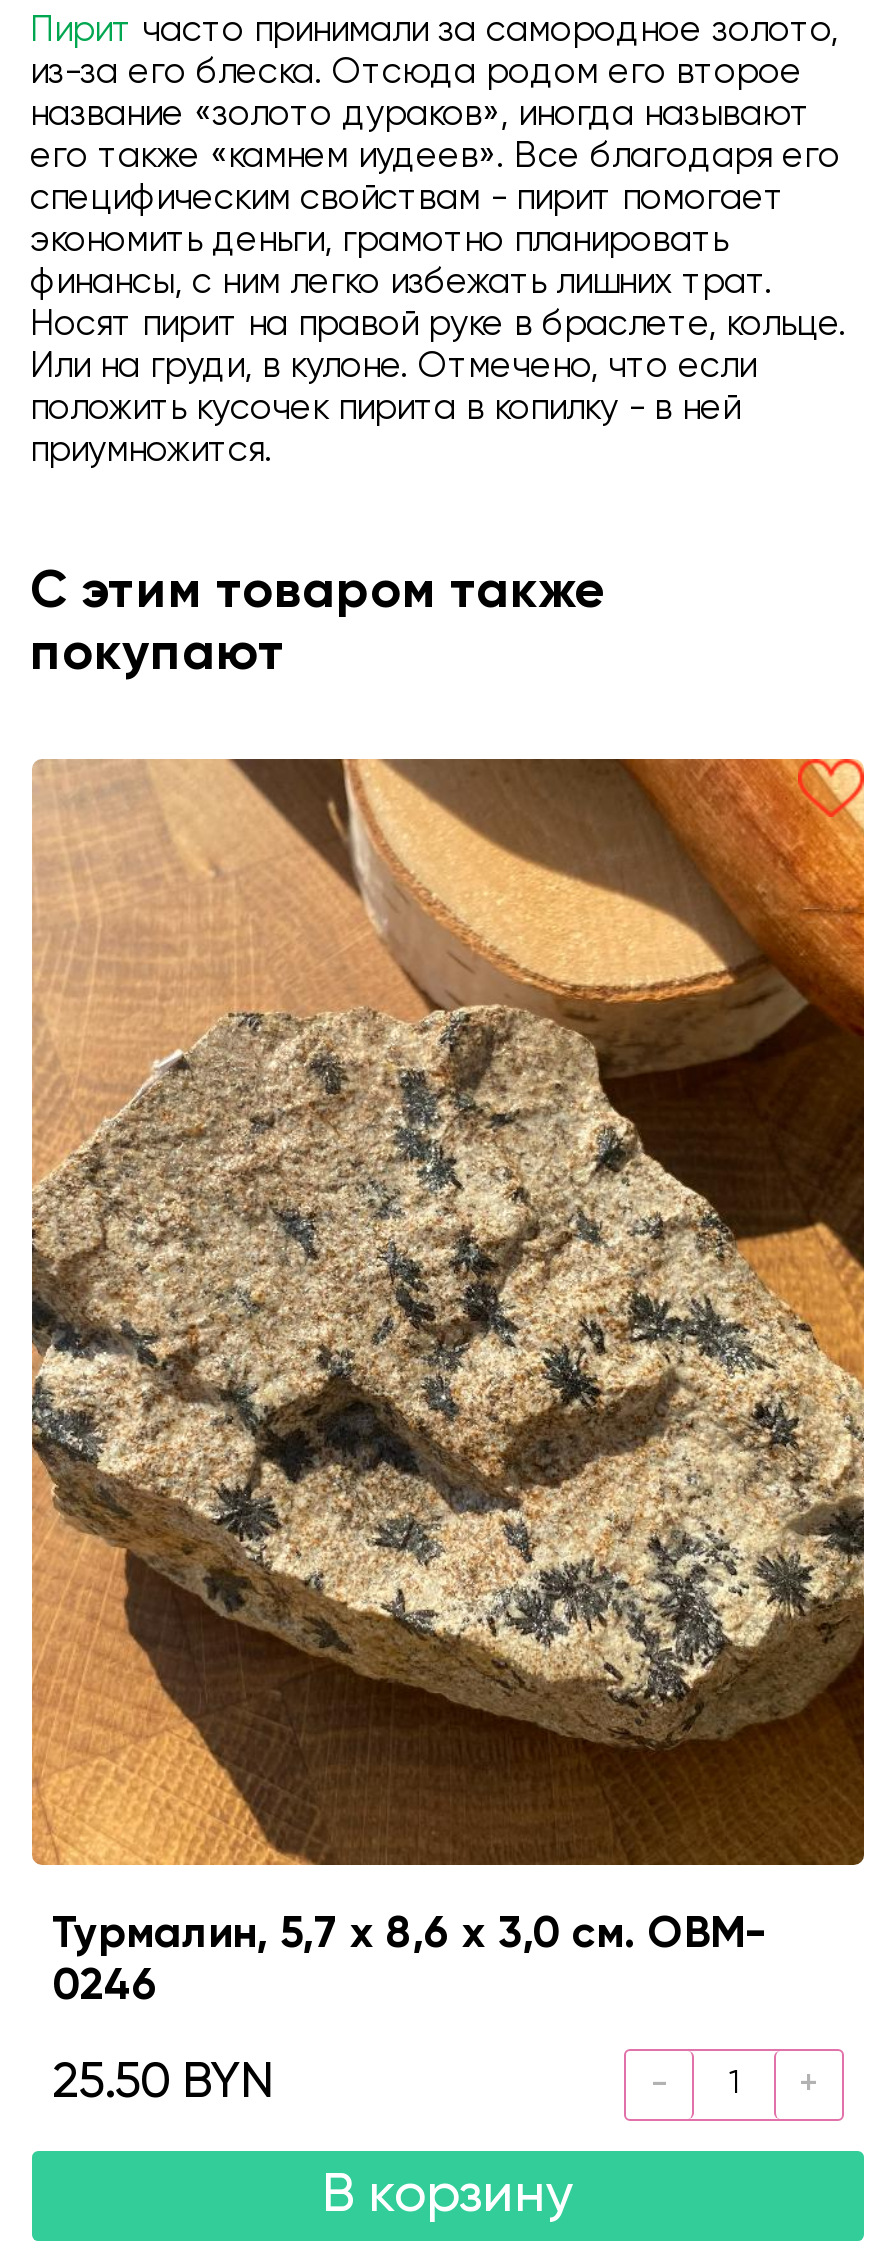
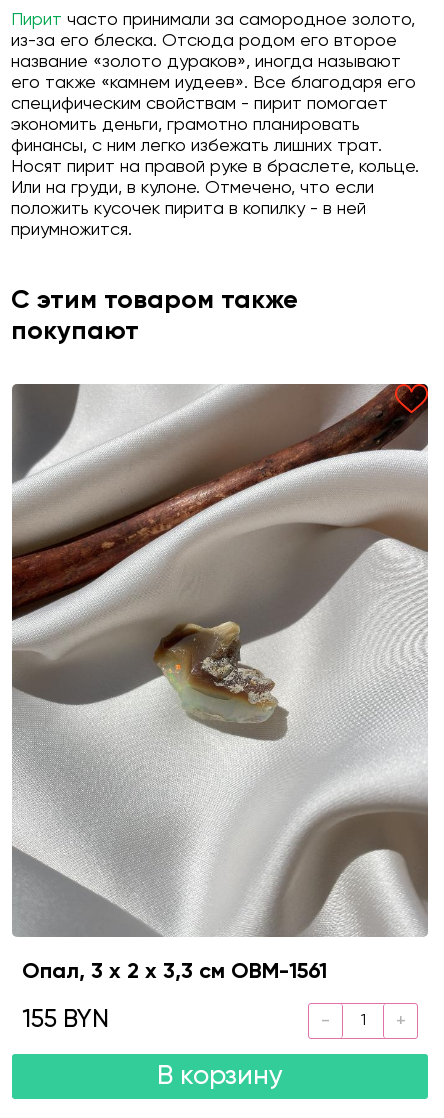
- [image]
- Турмалин, 5,7 х 8,6 х 3,0 см. OBM-
- 0246
+ [image]
+ Опал, 3 х 2 х 3,3 см OBM-1561

- 25.50 BYN
+ 155 BYN
